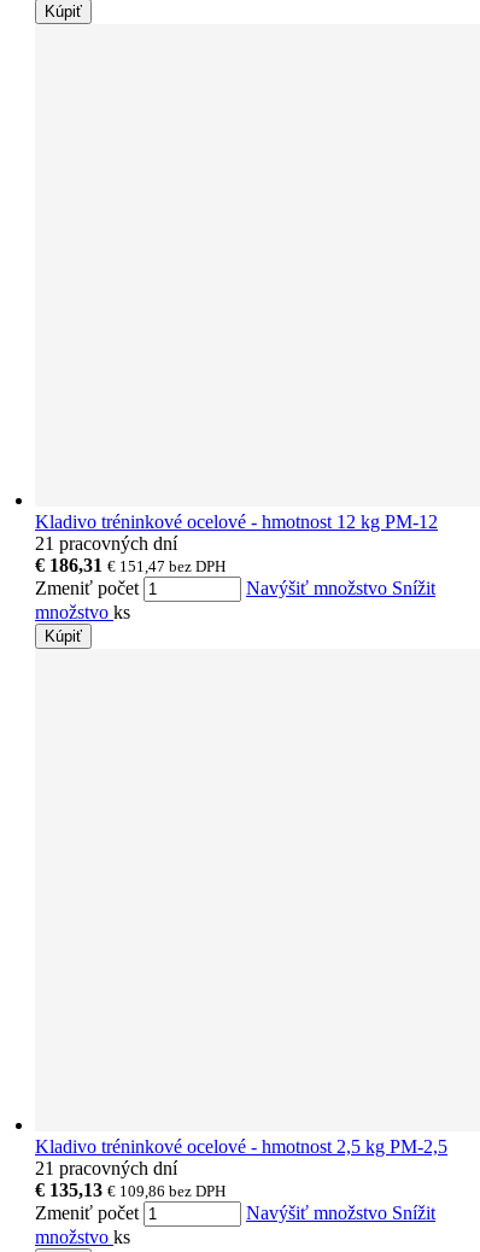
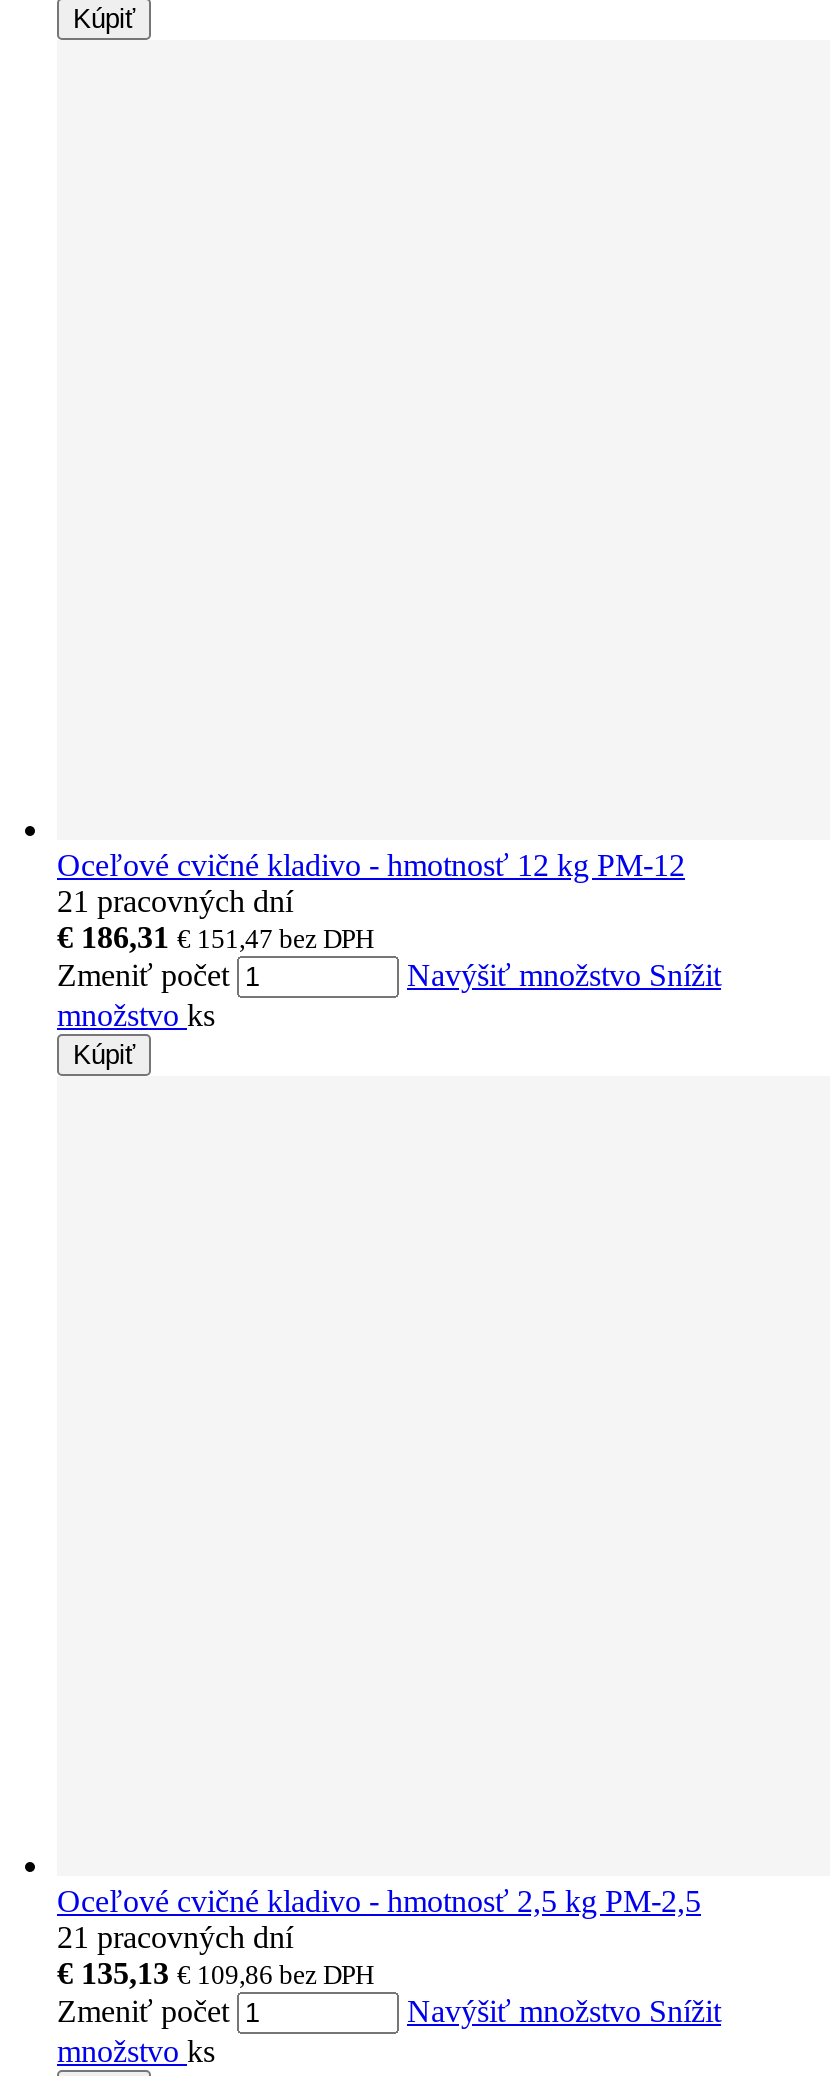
- Kladivo tréninkové ocelové - hmotnost 12 kg PM-12
+ Oceľové cvičné kladivo - hmotnosť 12 kg PM-12

- Kladivo tréninkové ocelové - hmotnost 2,5 kg PM-2,5
+ Oceľové cvičné kladivo - hmotnosť 2,5 kg PM-2,5
